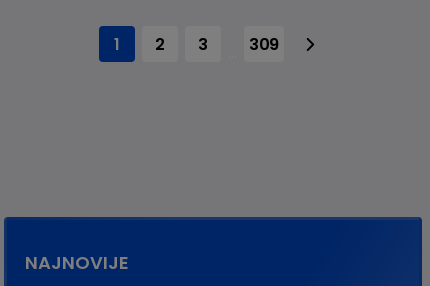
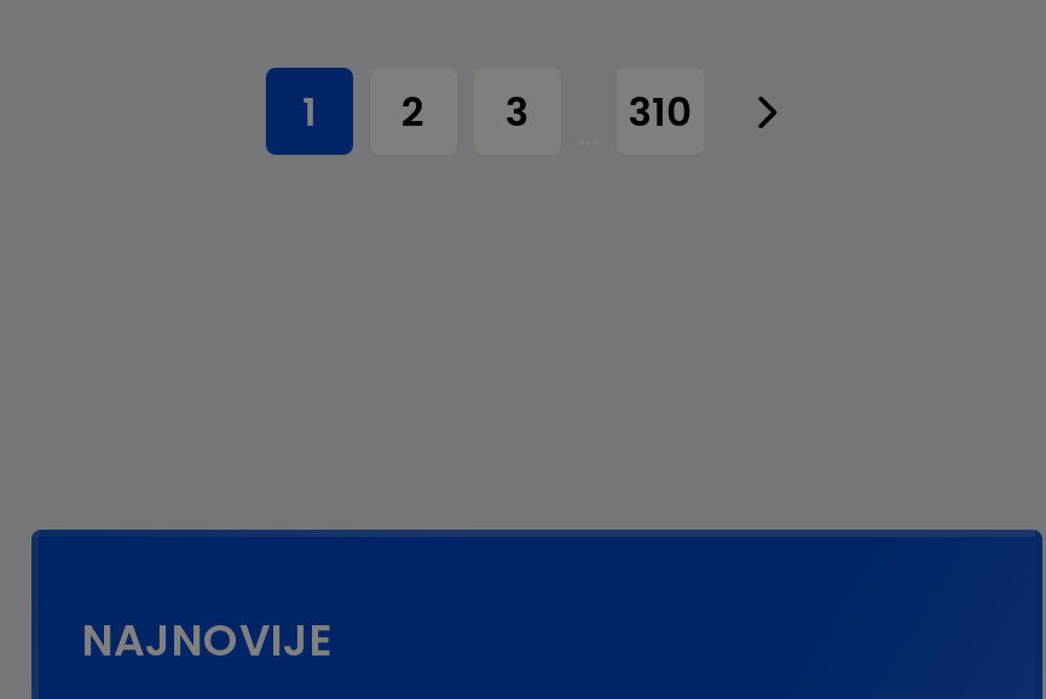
- 1 2 3 ... 309
+ 1 2 3 ... 310
